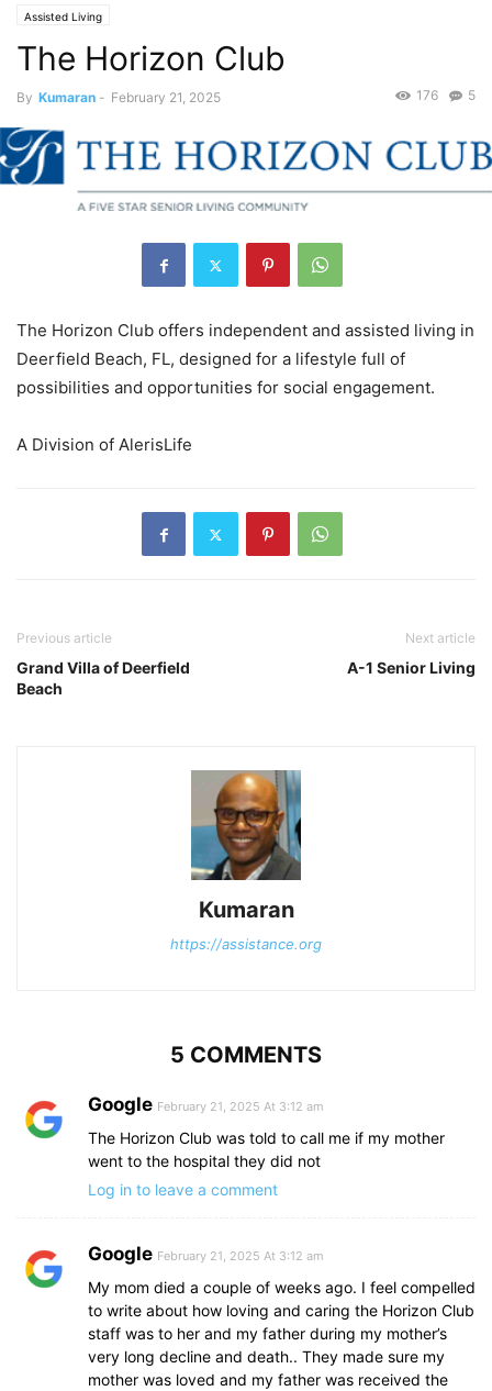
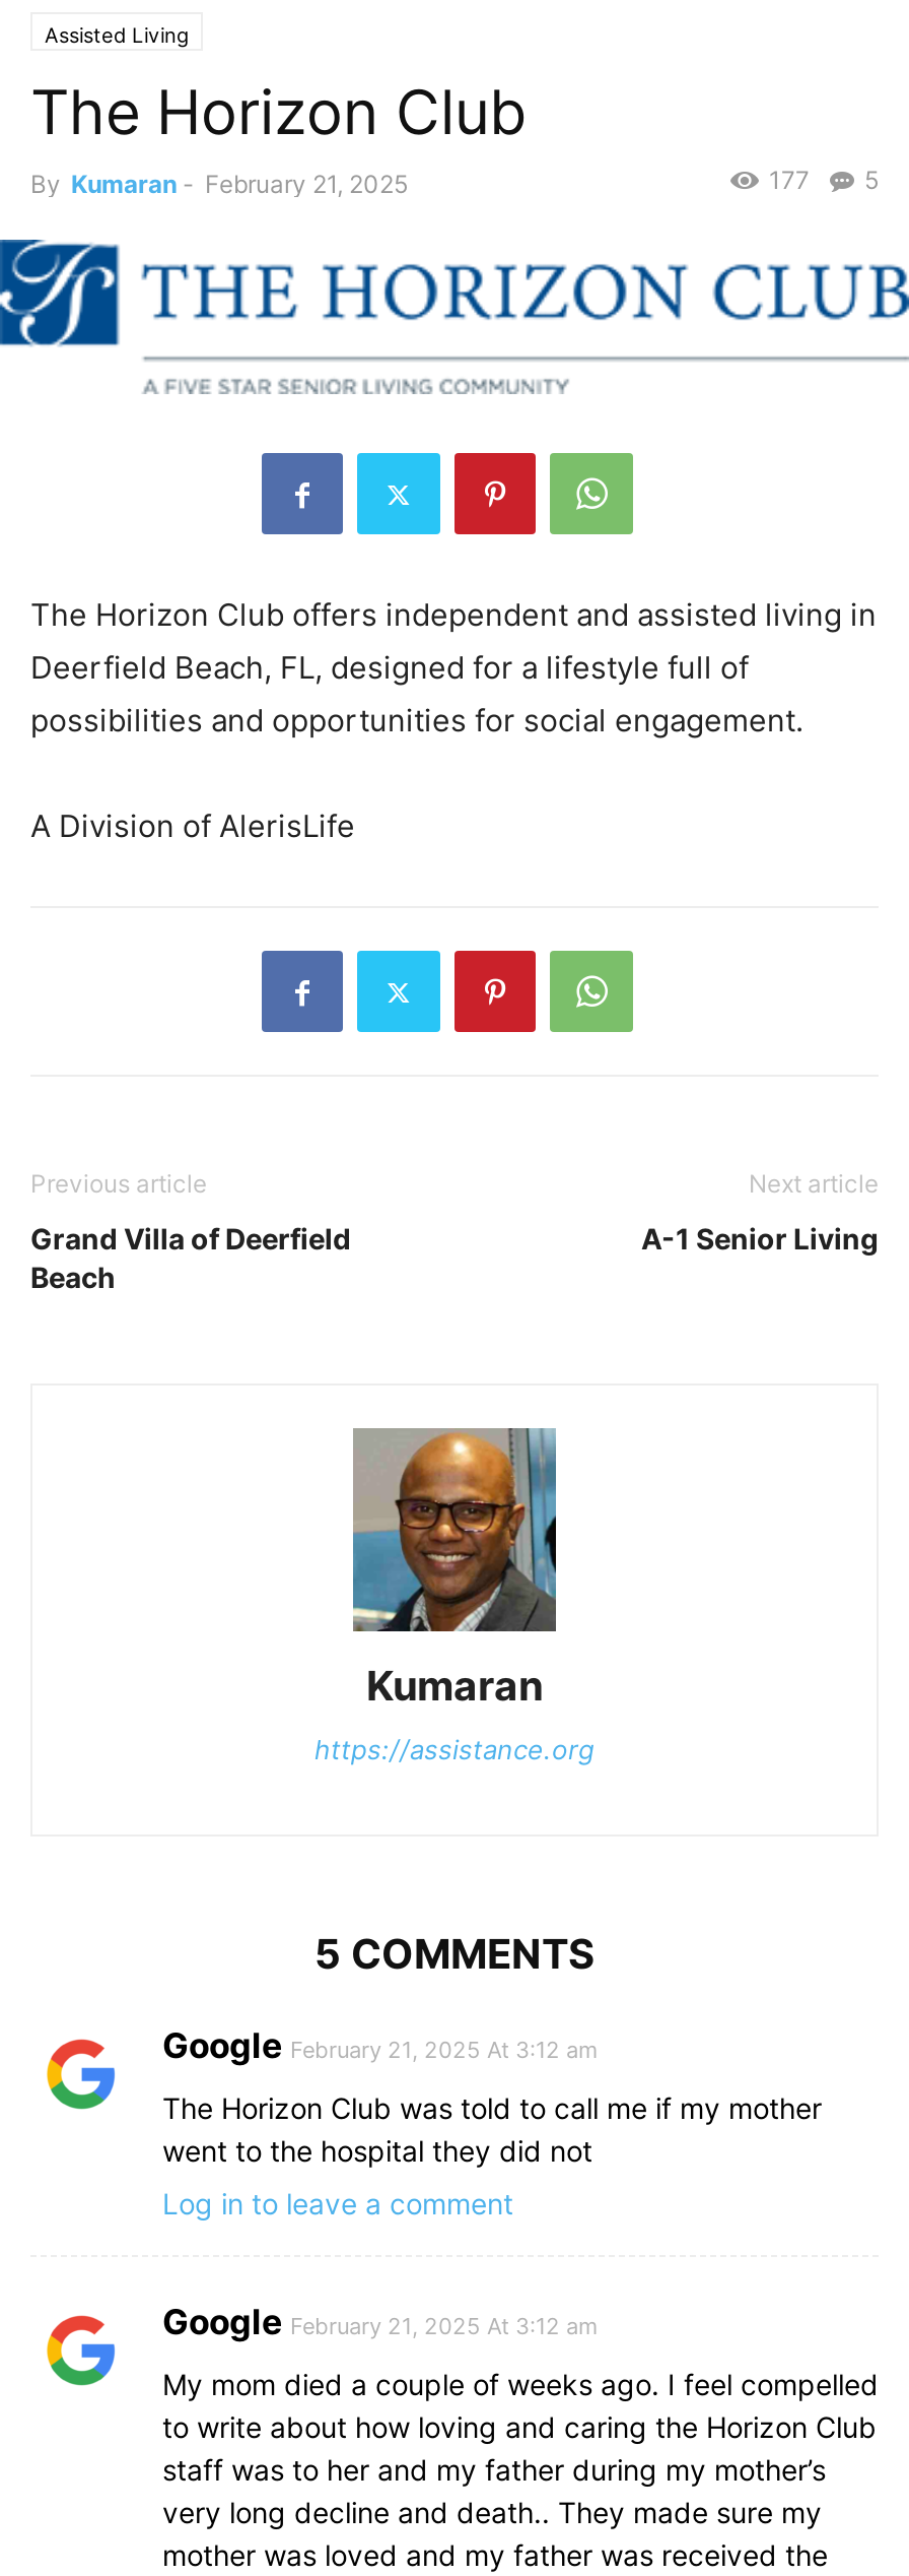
- 176 5
+ 177 5
